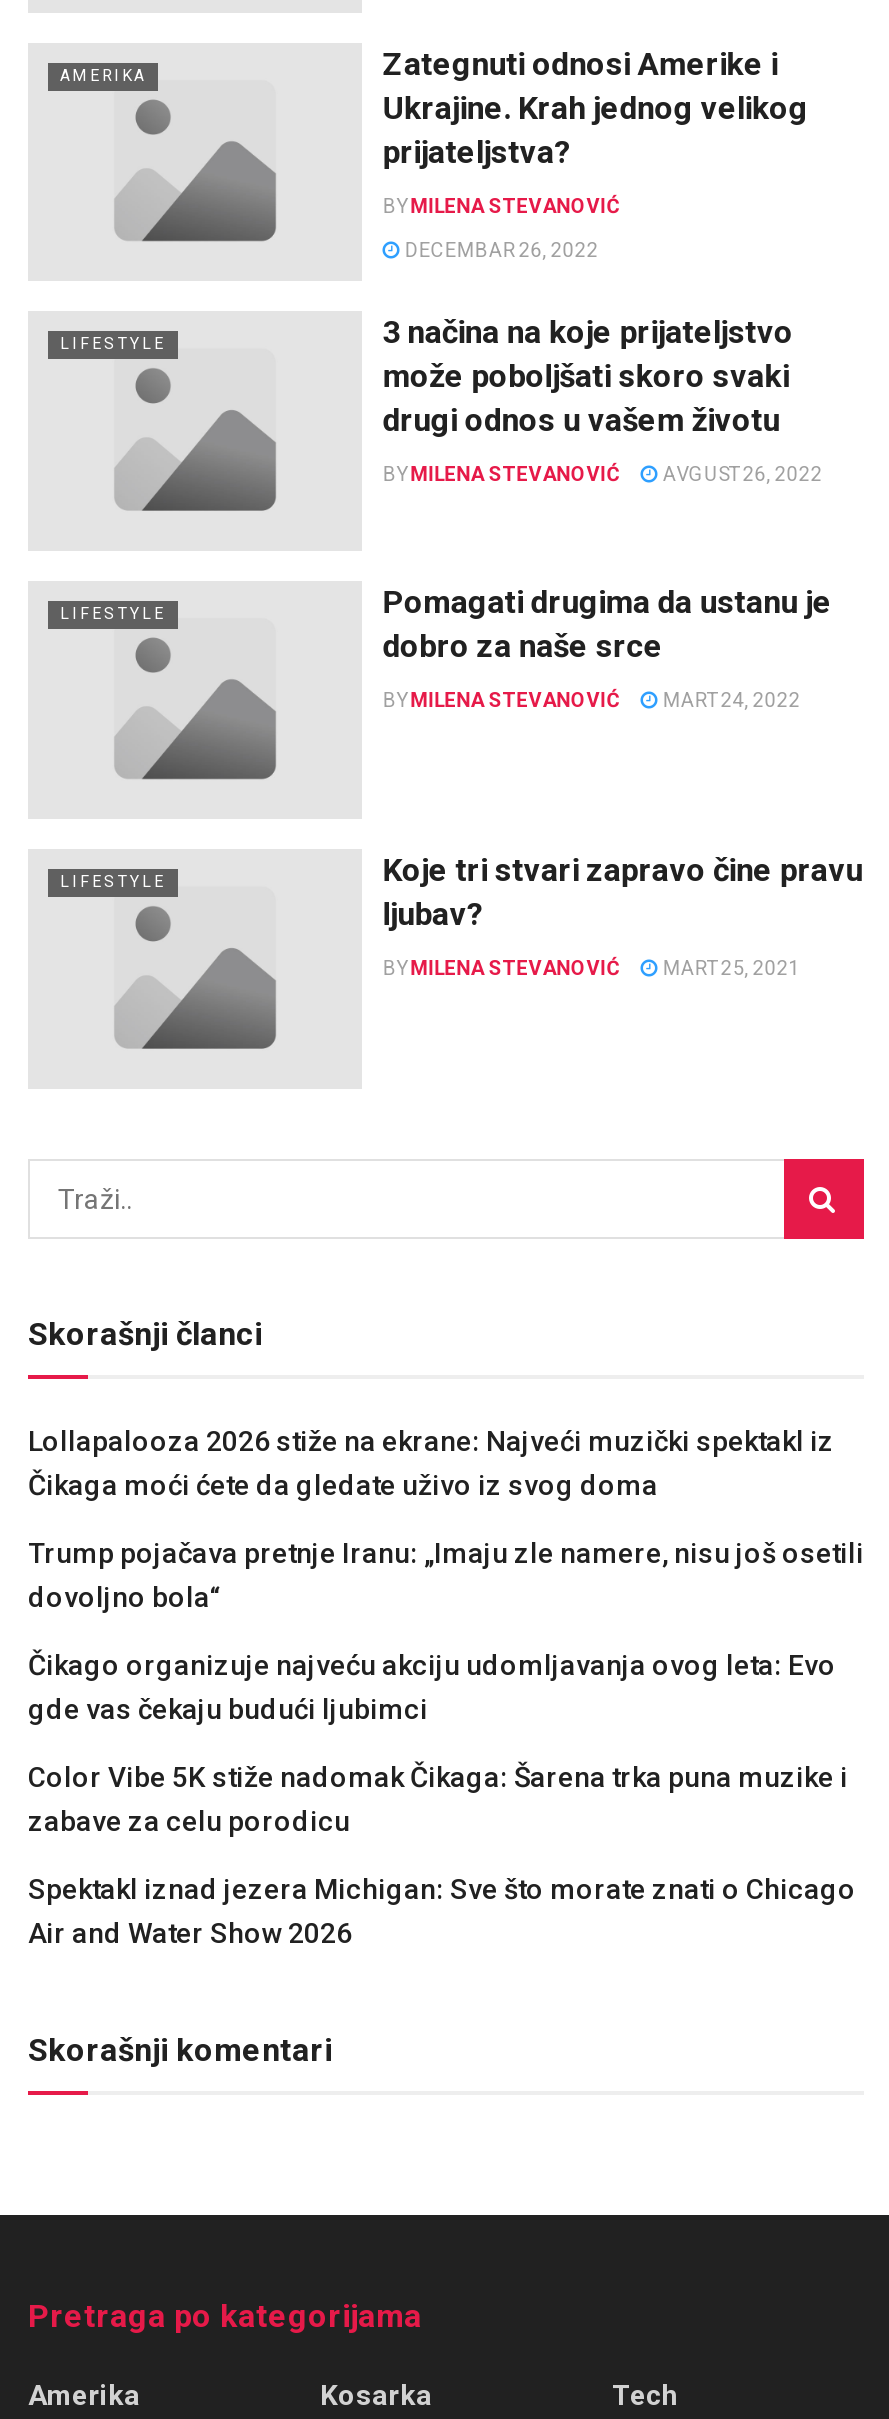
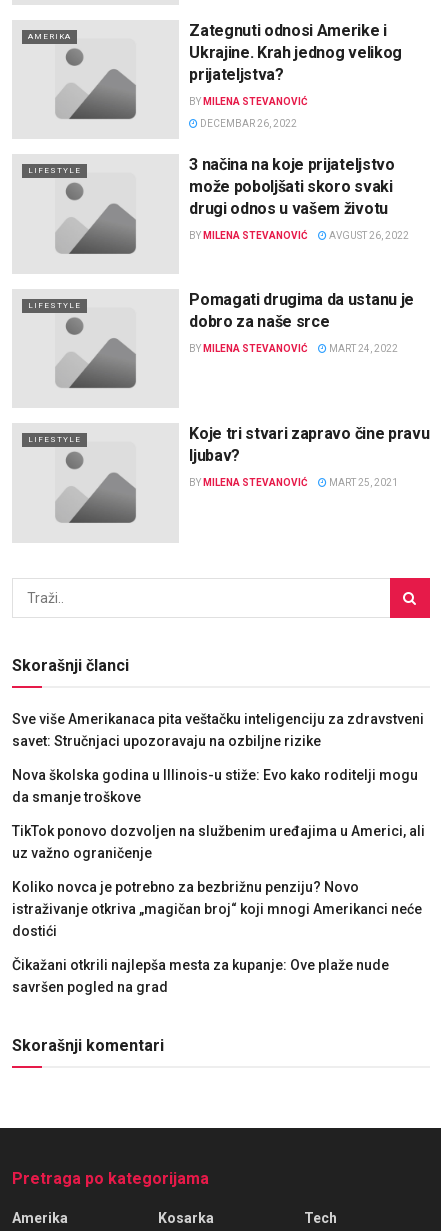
- Lollapalooza 2026 stiže na ekrane: Najveći muzički spektakl iz
- Čikaga moći ćete da gledate uživo iz svog doma
+ Sve više Amerikanaca pita veštačku inteligenciju za zdravstveni
+ savet: Stručnjaci upozoravaju na ozbiljne rizike

- Trump pojačava pretnje Iranu: „Imaju zle namere, nisu još osetili
- dovoljno bola“
+ Nova školska godina u Illinois-u stiže: Evo kako roditelji mogu
+ da smanje troškove

- Čikago organizuje najveću akciju udomljavanja ovog leta: Evo
- gde vas čekaju budući ljubimci
+ TikTok ponovo dozvoljen na službenim uređajima u Americi, ali
+ uz važno ograničenje

- Color Vibe 5K stiže nadomak Čikaga: Šarena trka puna muzike i
- zabave za celu porodicu
+ Koliko novca je potrebno za bezbrižnu penziju? Novo
+ istraživanje otkriva „magičan broj“ koji mnogi Amerikanci neće
+ dostići

- Spektakl iznad jezera Michigan: Sve što morate znati o Chicago
- Air and Water Show 2026
+ Čikažani otkrili najlepša mesta za kupanje: Ove plaže nude
+ savršen pogled na grad
